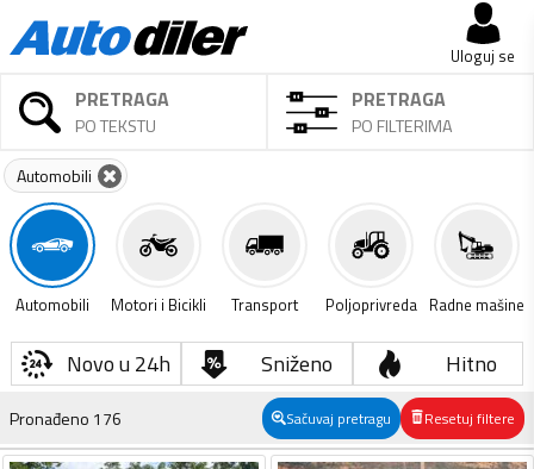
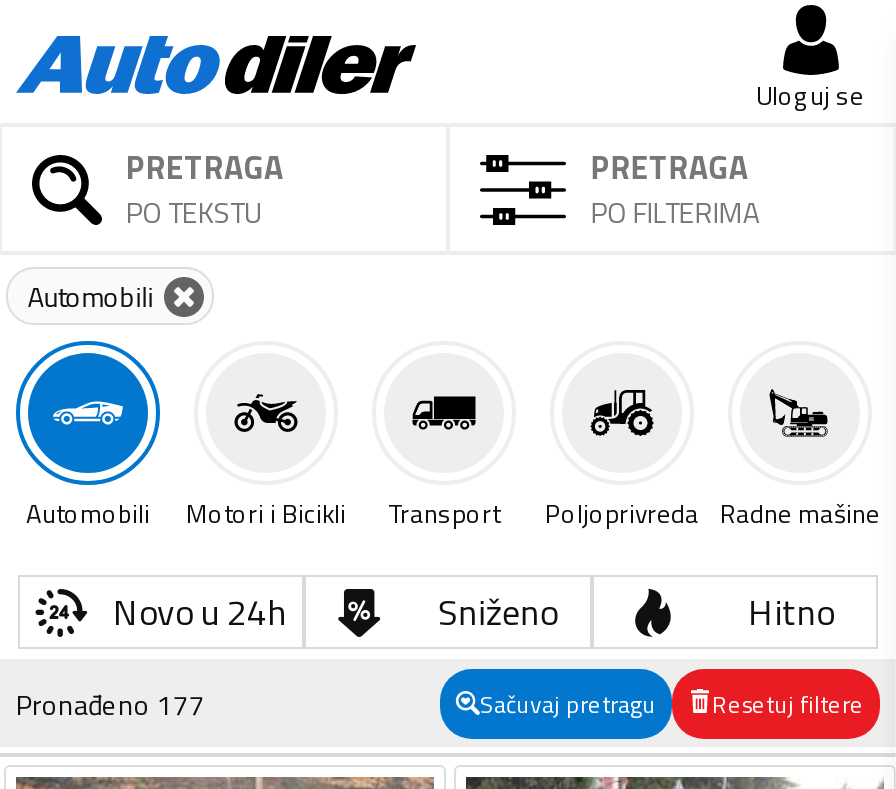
- Pronađeno 176
+ Pronađeno 177
